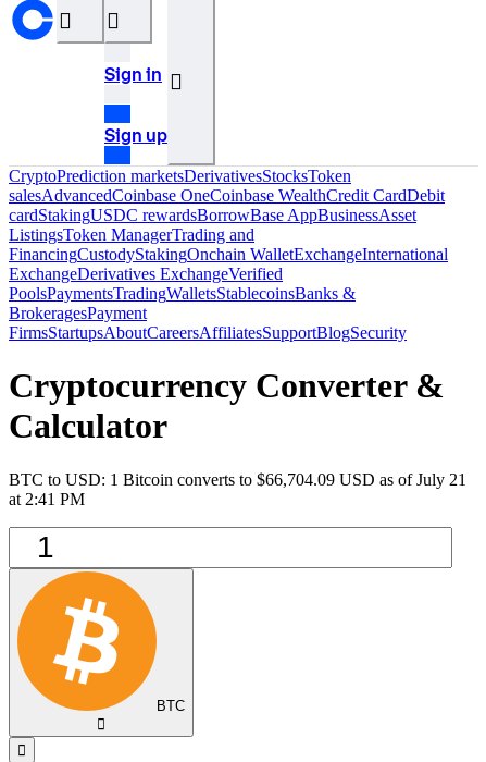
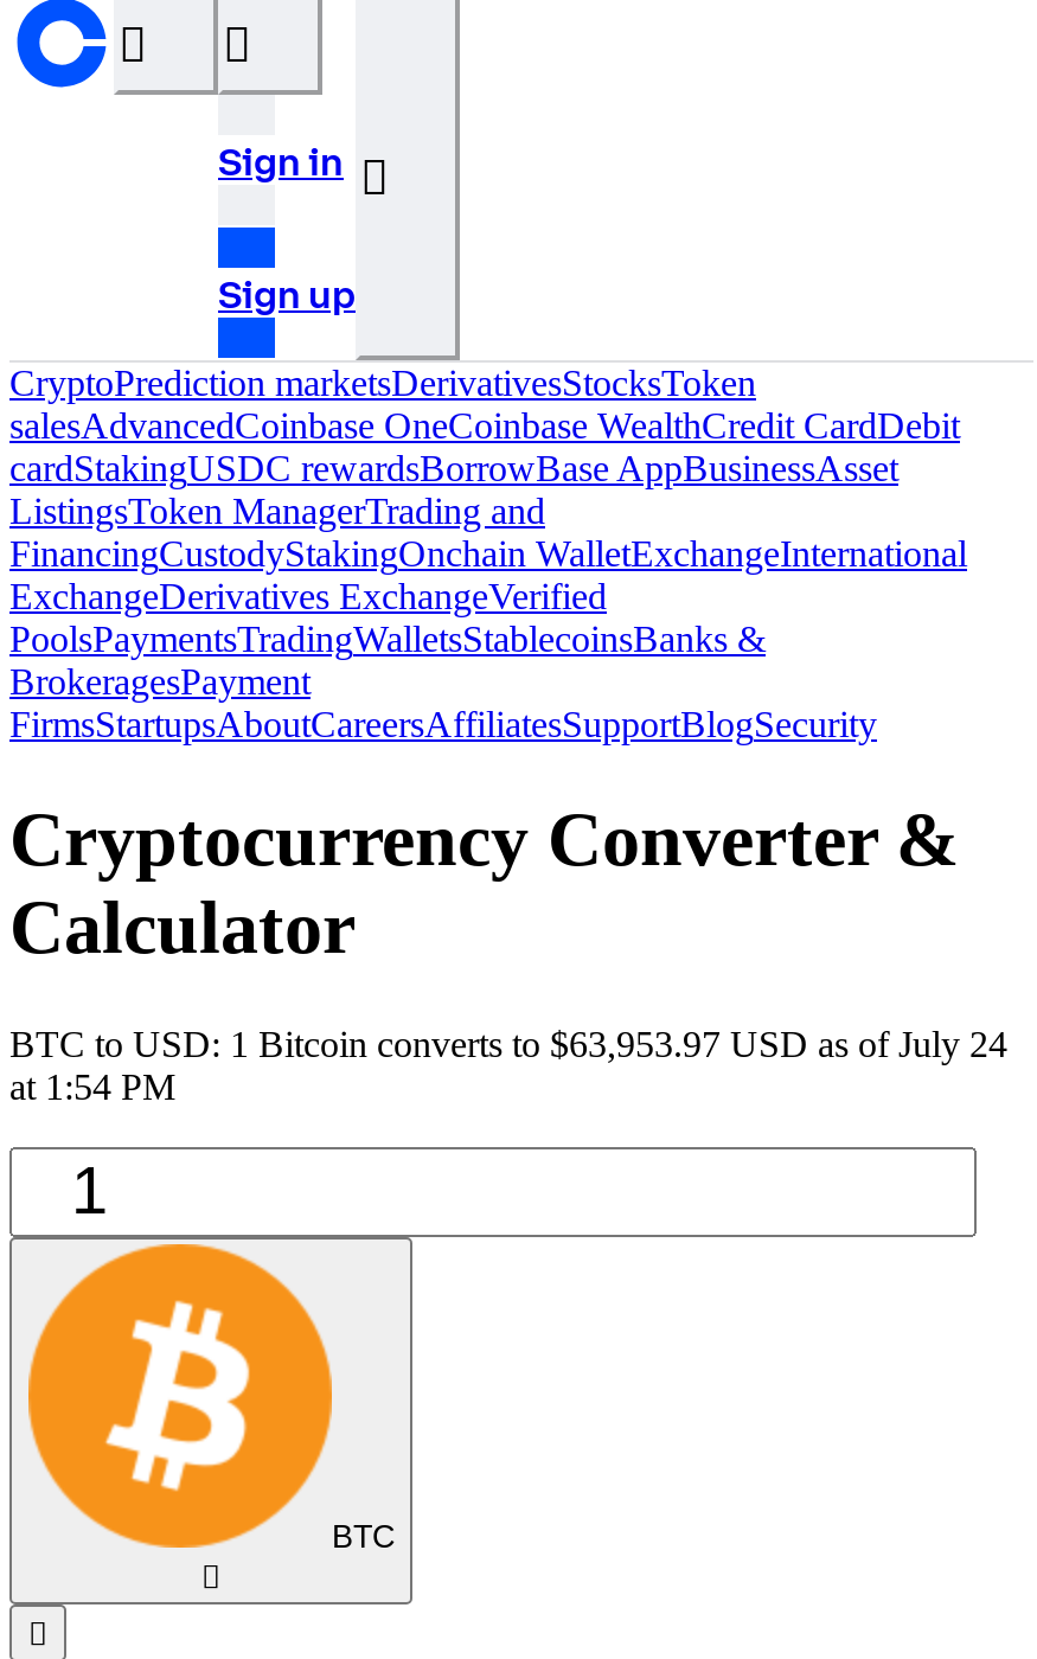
- BTC to USD: 1 Bitcoin converts to $66,704.09 USD as of July 21
+ BTC to USD: 1 Bitcoin converts to $63,953.97 USD as of July 24

- at 2:41 PM
+ at 1:54 PM
